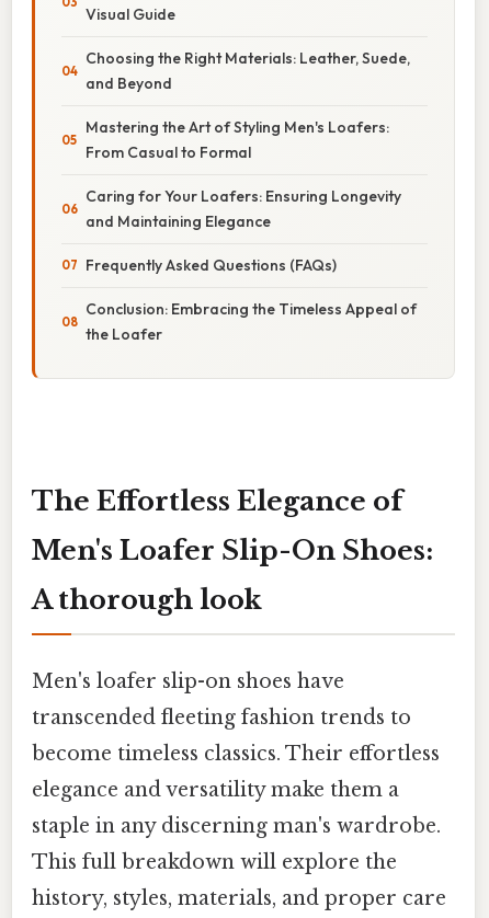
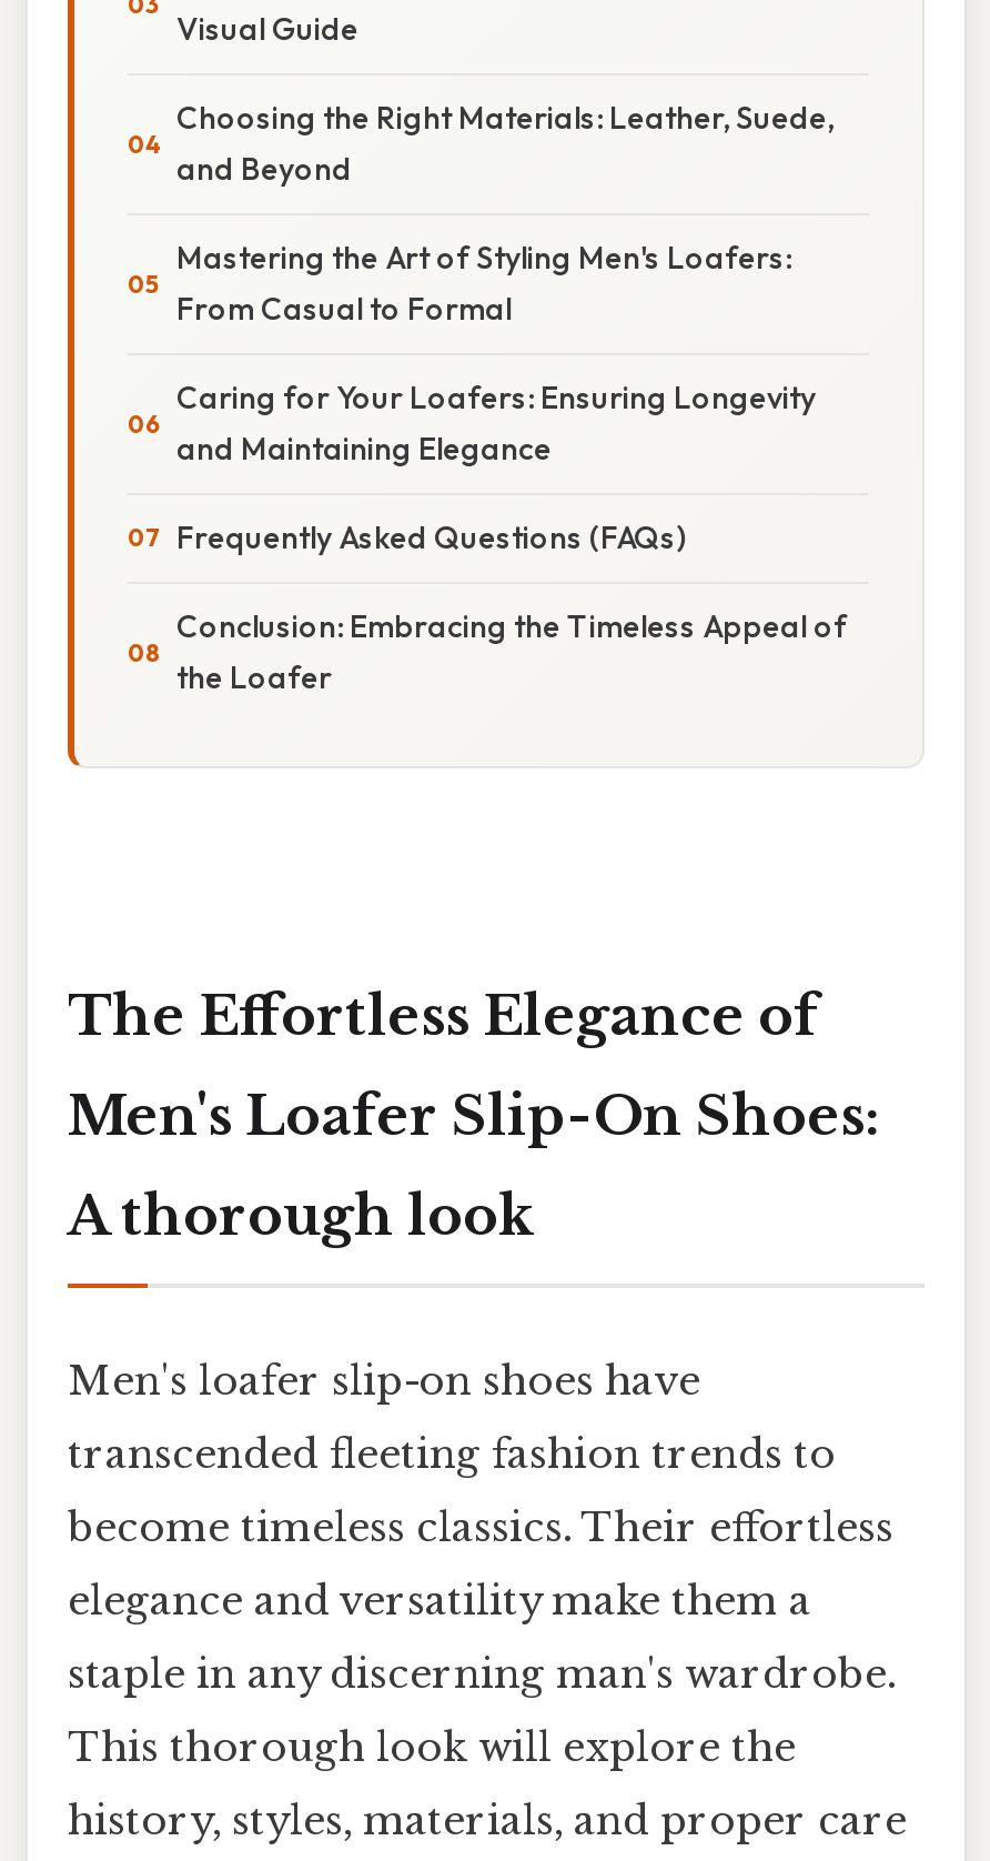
- This full breakdown will explore the
+ This thorough look will explore the
